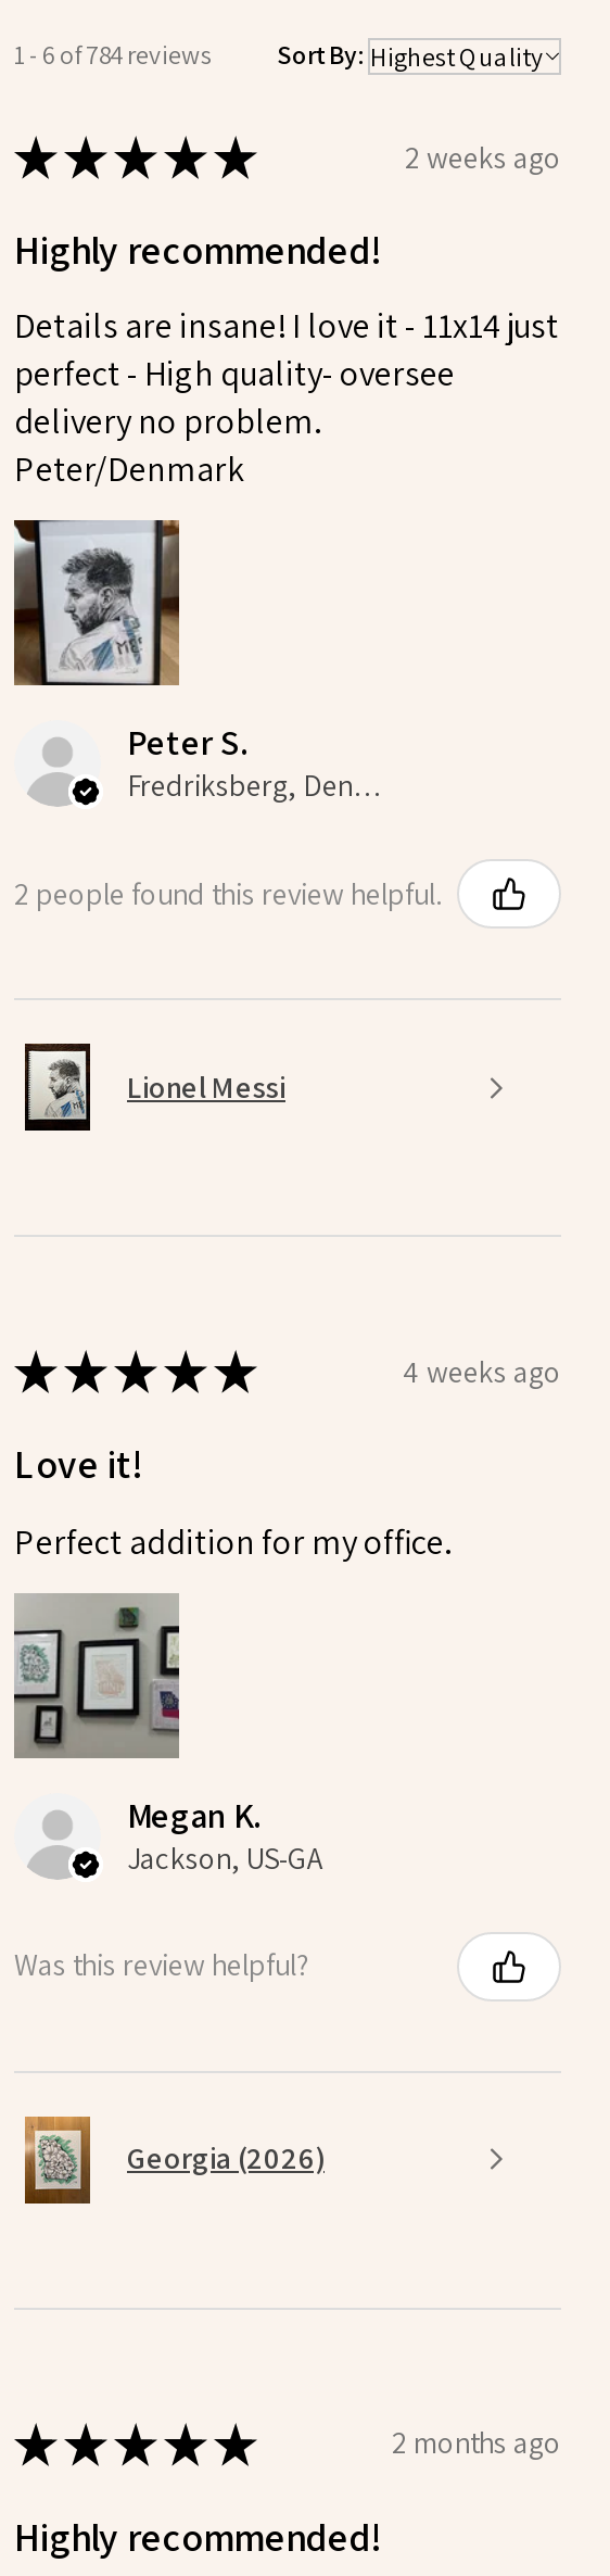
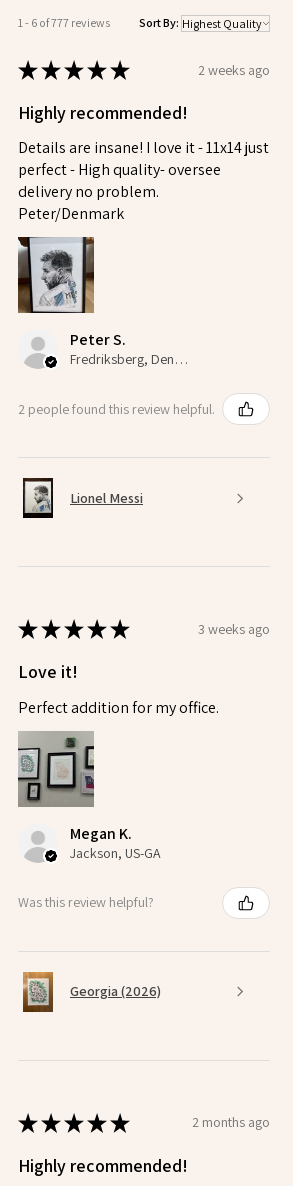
- 1 - 6 of 784 reviews Sort By:
+ 1 - 6 of 777 reviews Sort By:

- 4 weeks ago
+ 3 weeks ago
